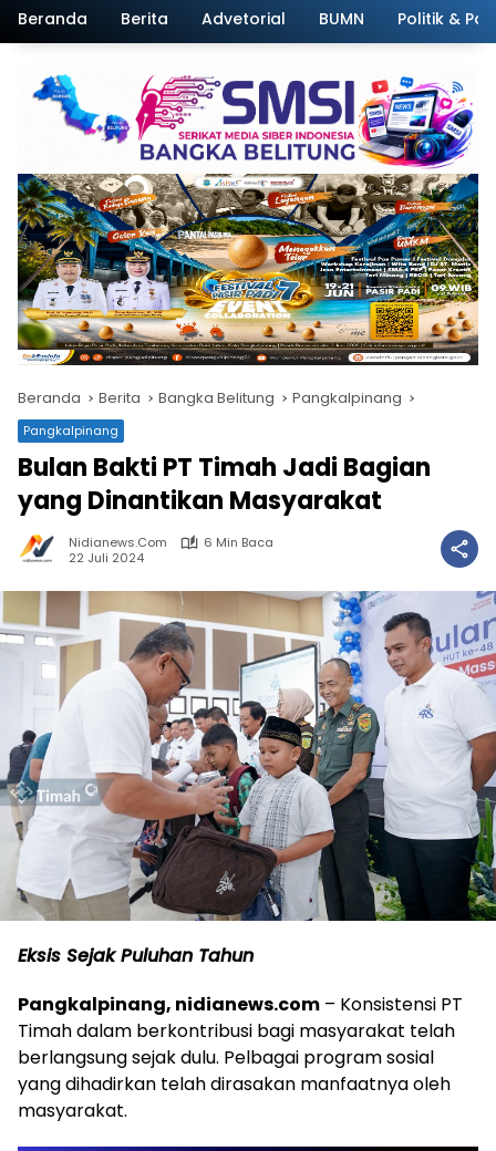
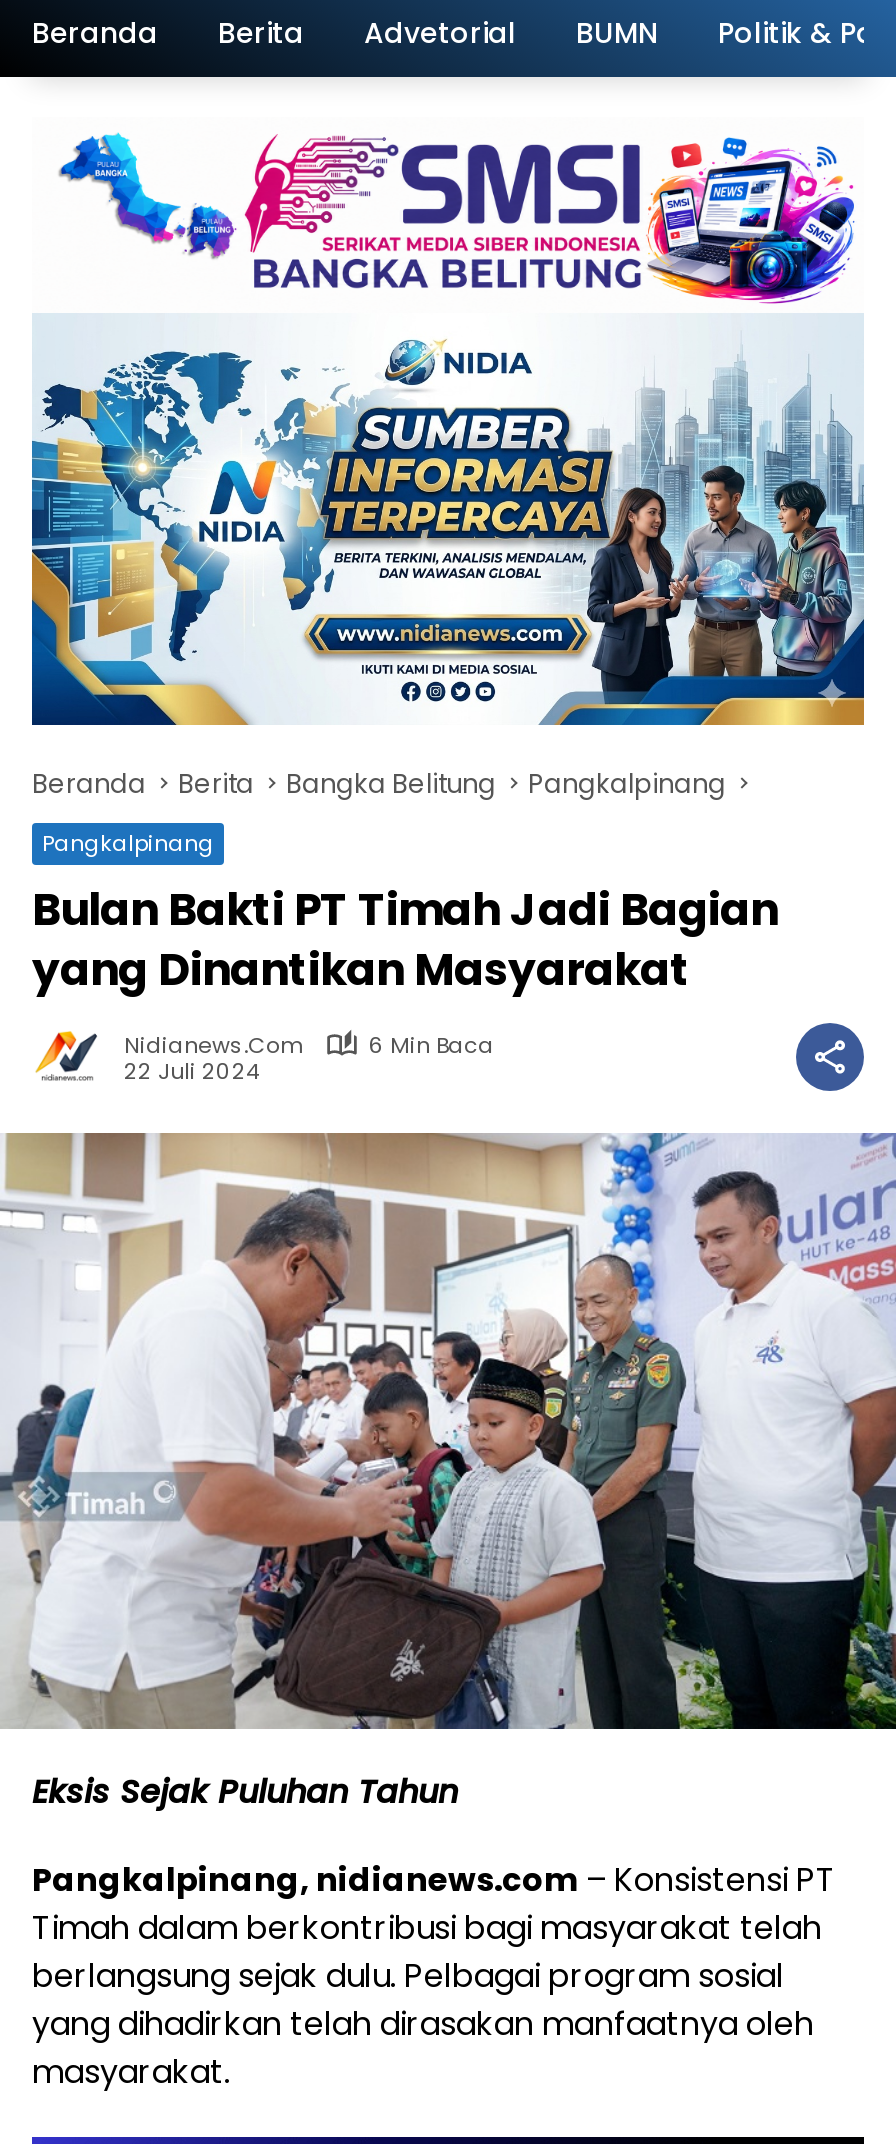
- [image]
+ [image]
